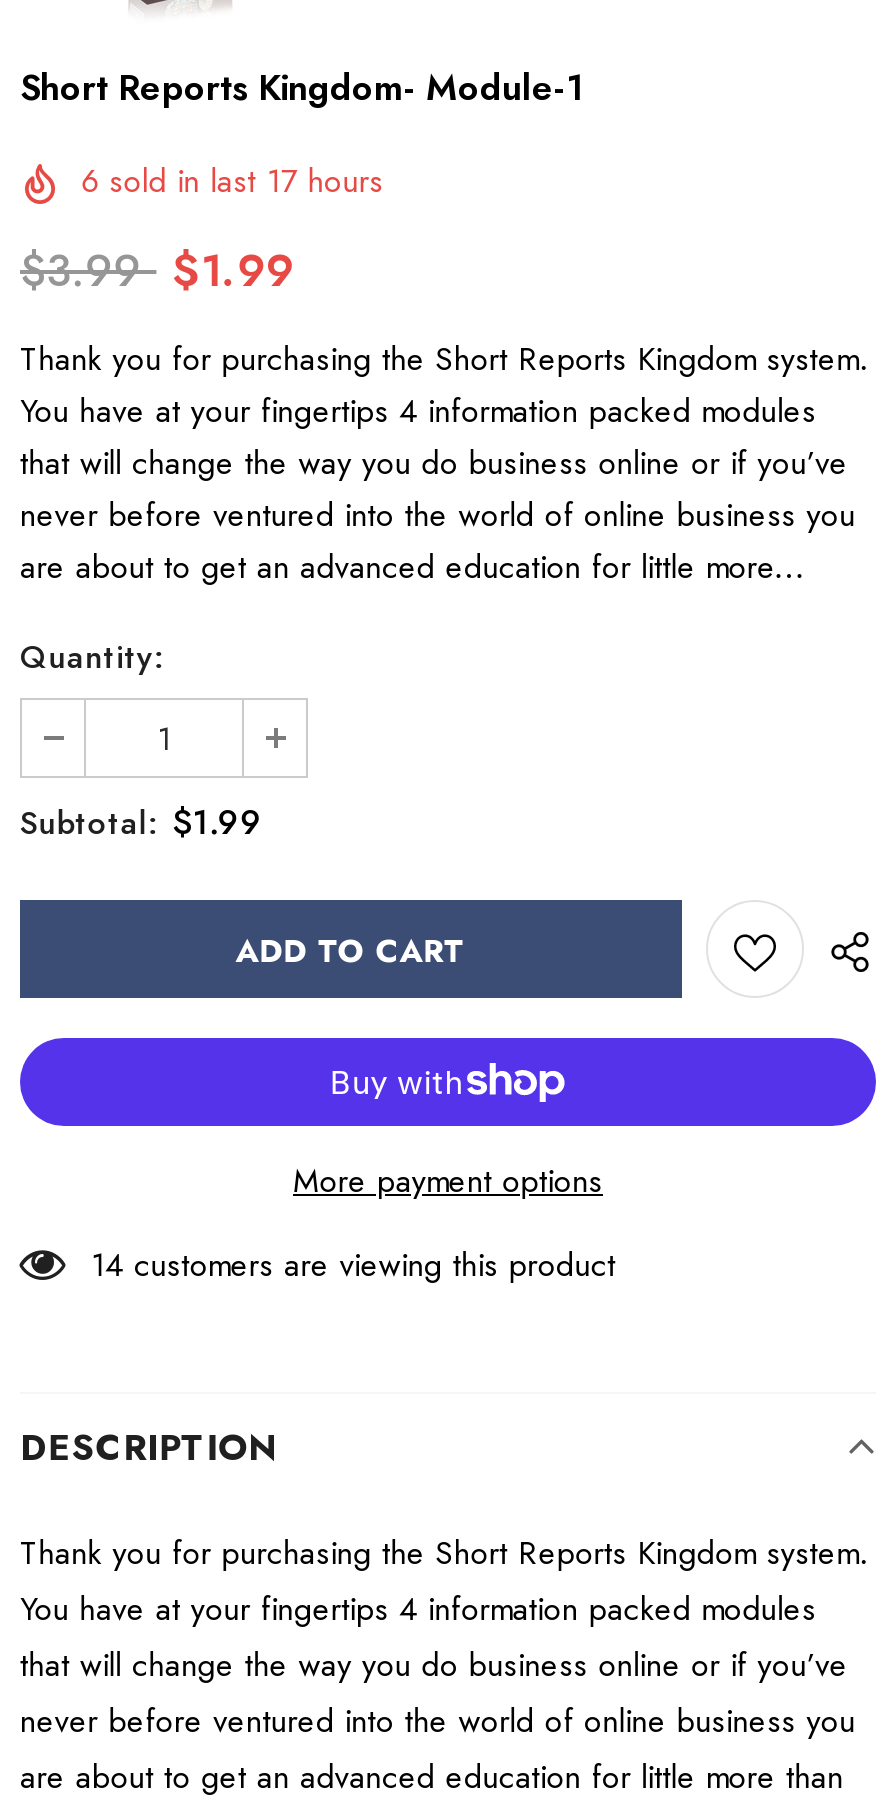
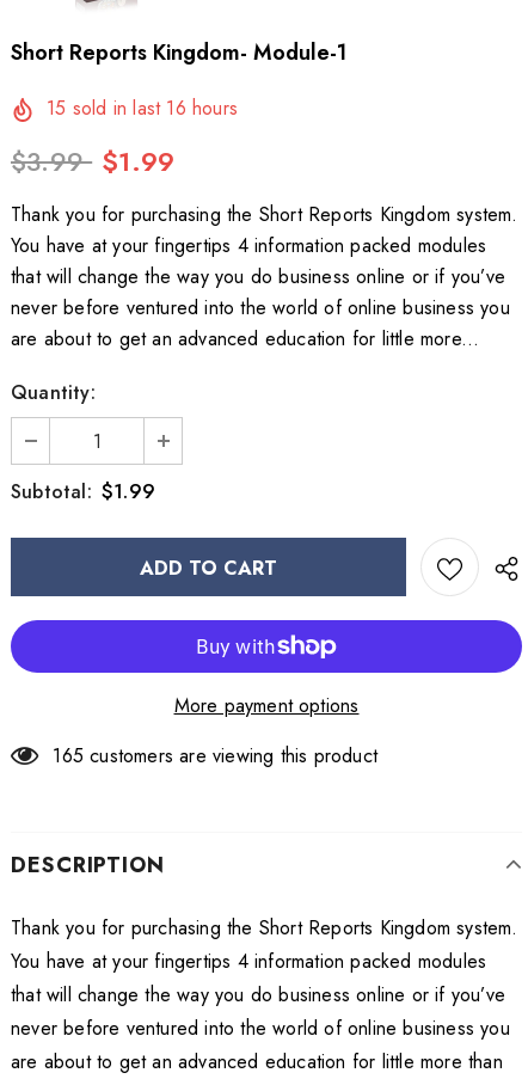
- 6 sold in last 17 hours
+ 15 sold in last 16 hours

- 14 customers are viewing this product
+ 165 customers are viewing this product
